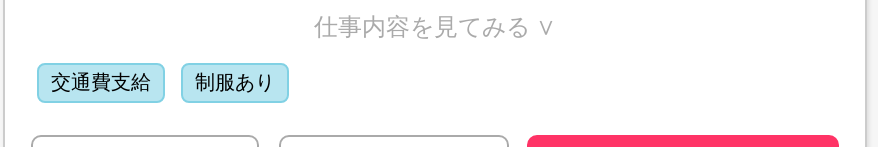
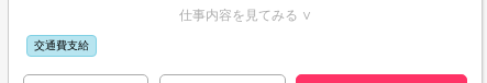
- 制服あり
